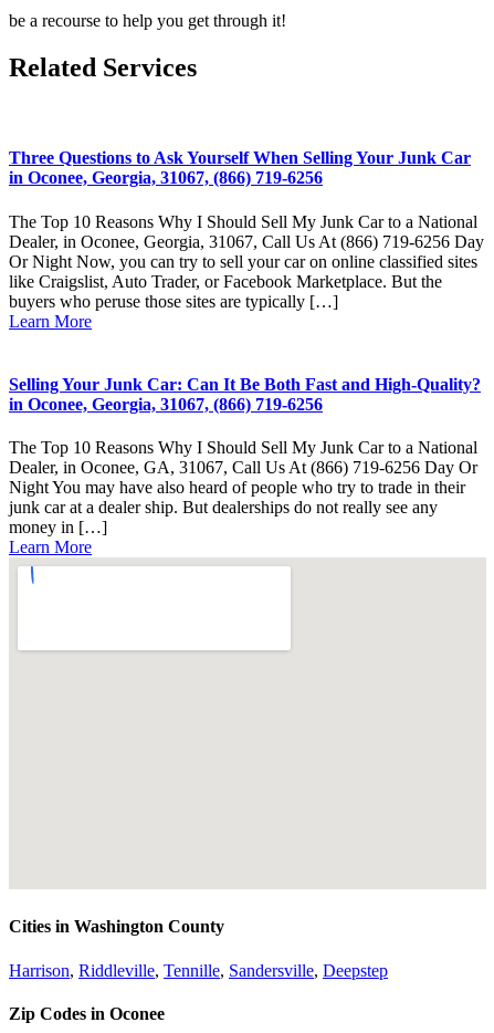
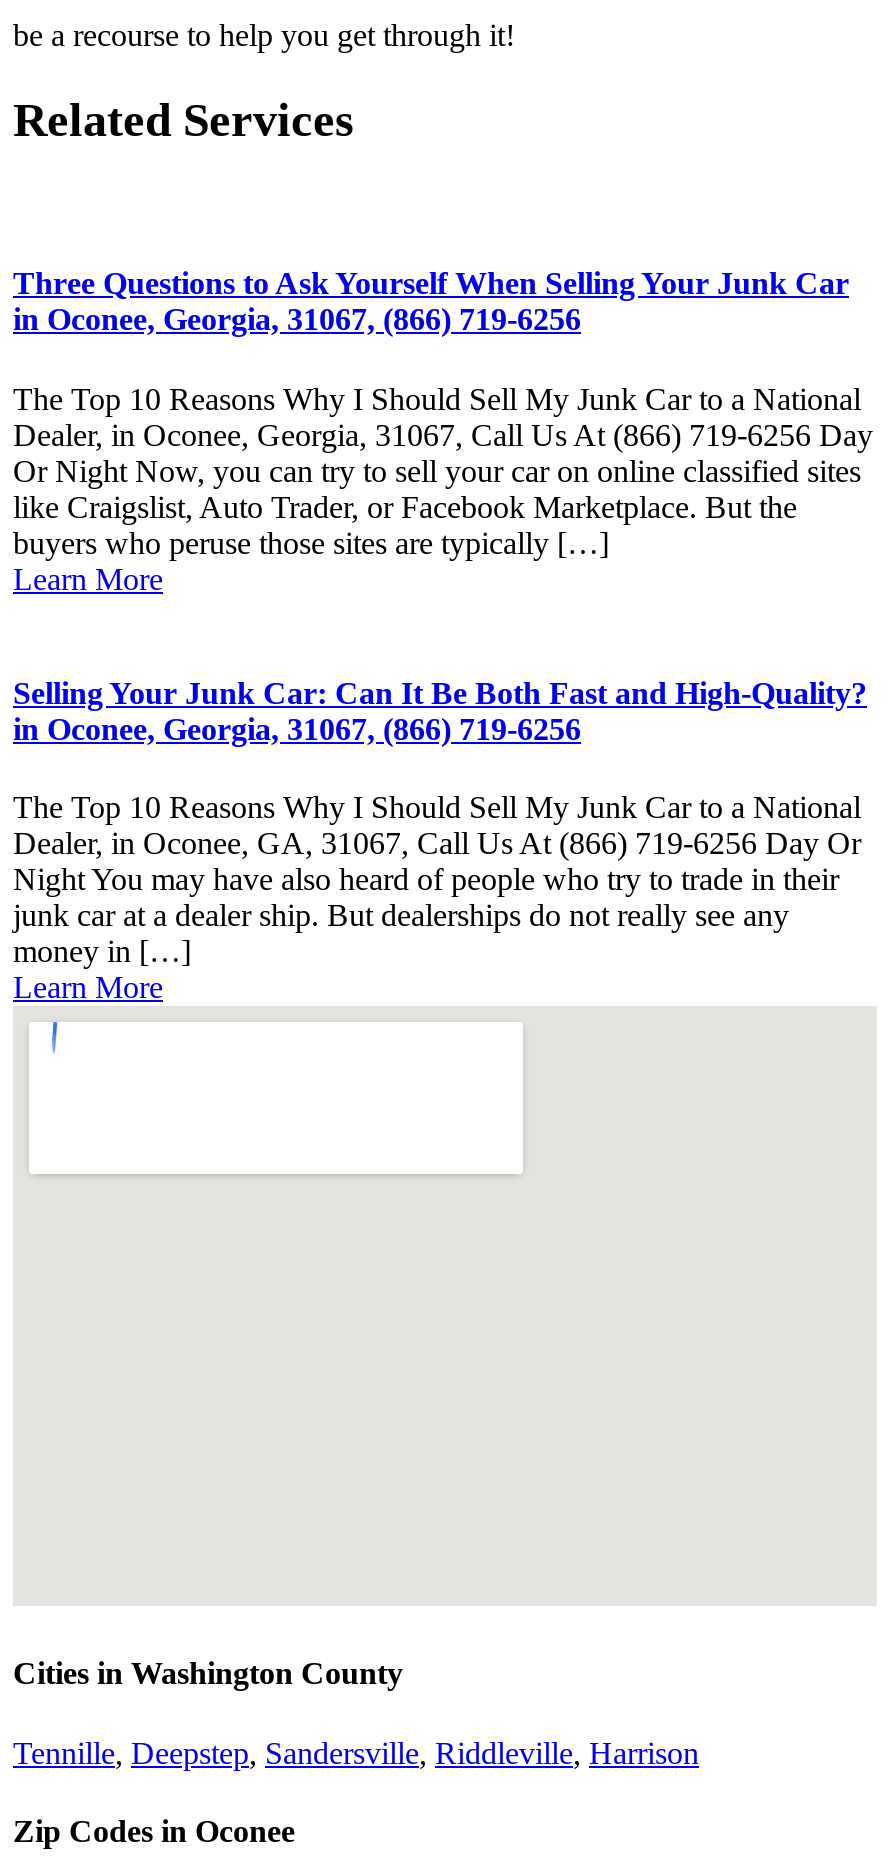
- Harrison, Riddleville, Tennille, Sandersville, Deepstep
+ Tennille, Deepstep, Sandersville, Riddleville, Harrison
